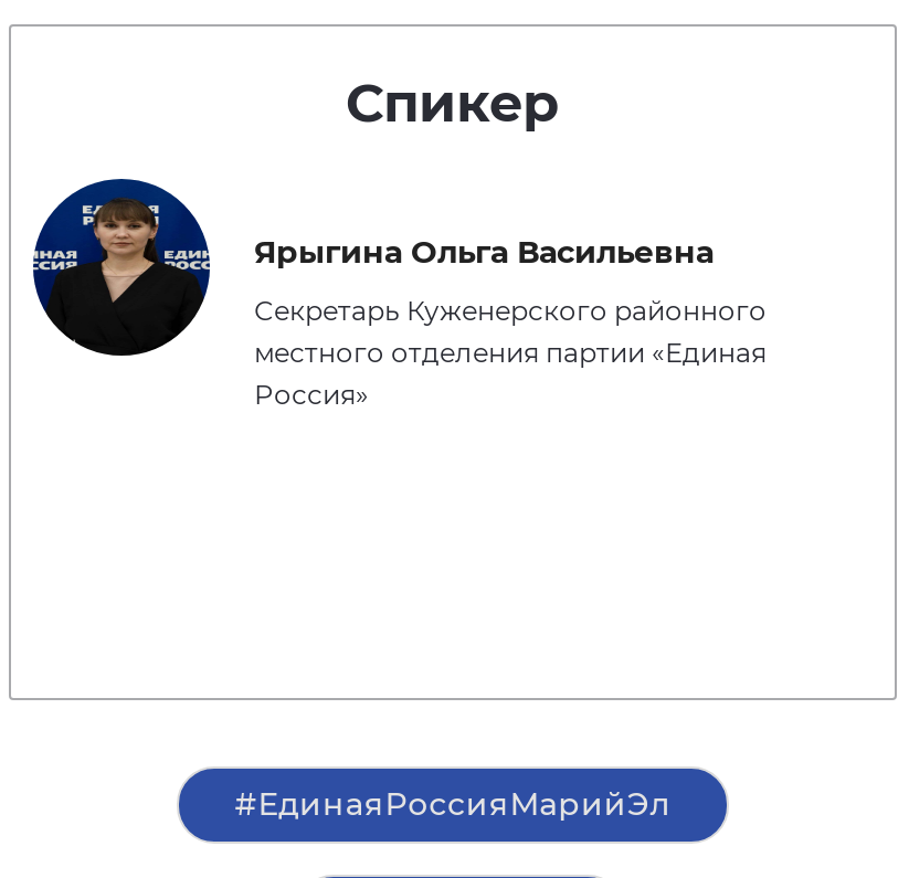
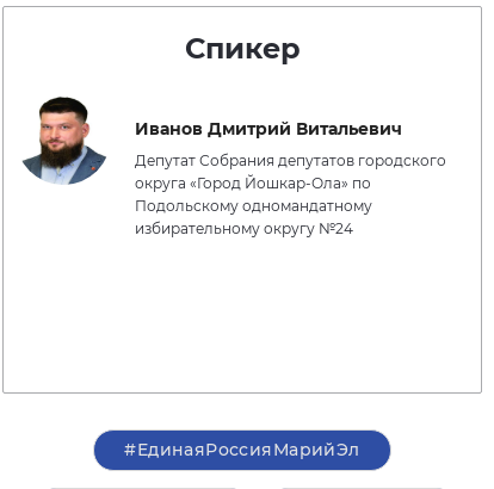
- [image]
- Ярыгина Ольга Васильевна
+ [image]
+ Иванов Дмитрий Витальевич

- Секретарь Куженерского районного
- местного отделения партии «Единая
- Россия»
+ Депутат Собрания депутатов городского
+ округа «Город Йошкар-Ола» по
+ Подольскому одномандатному
+ избирательному округу №24
